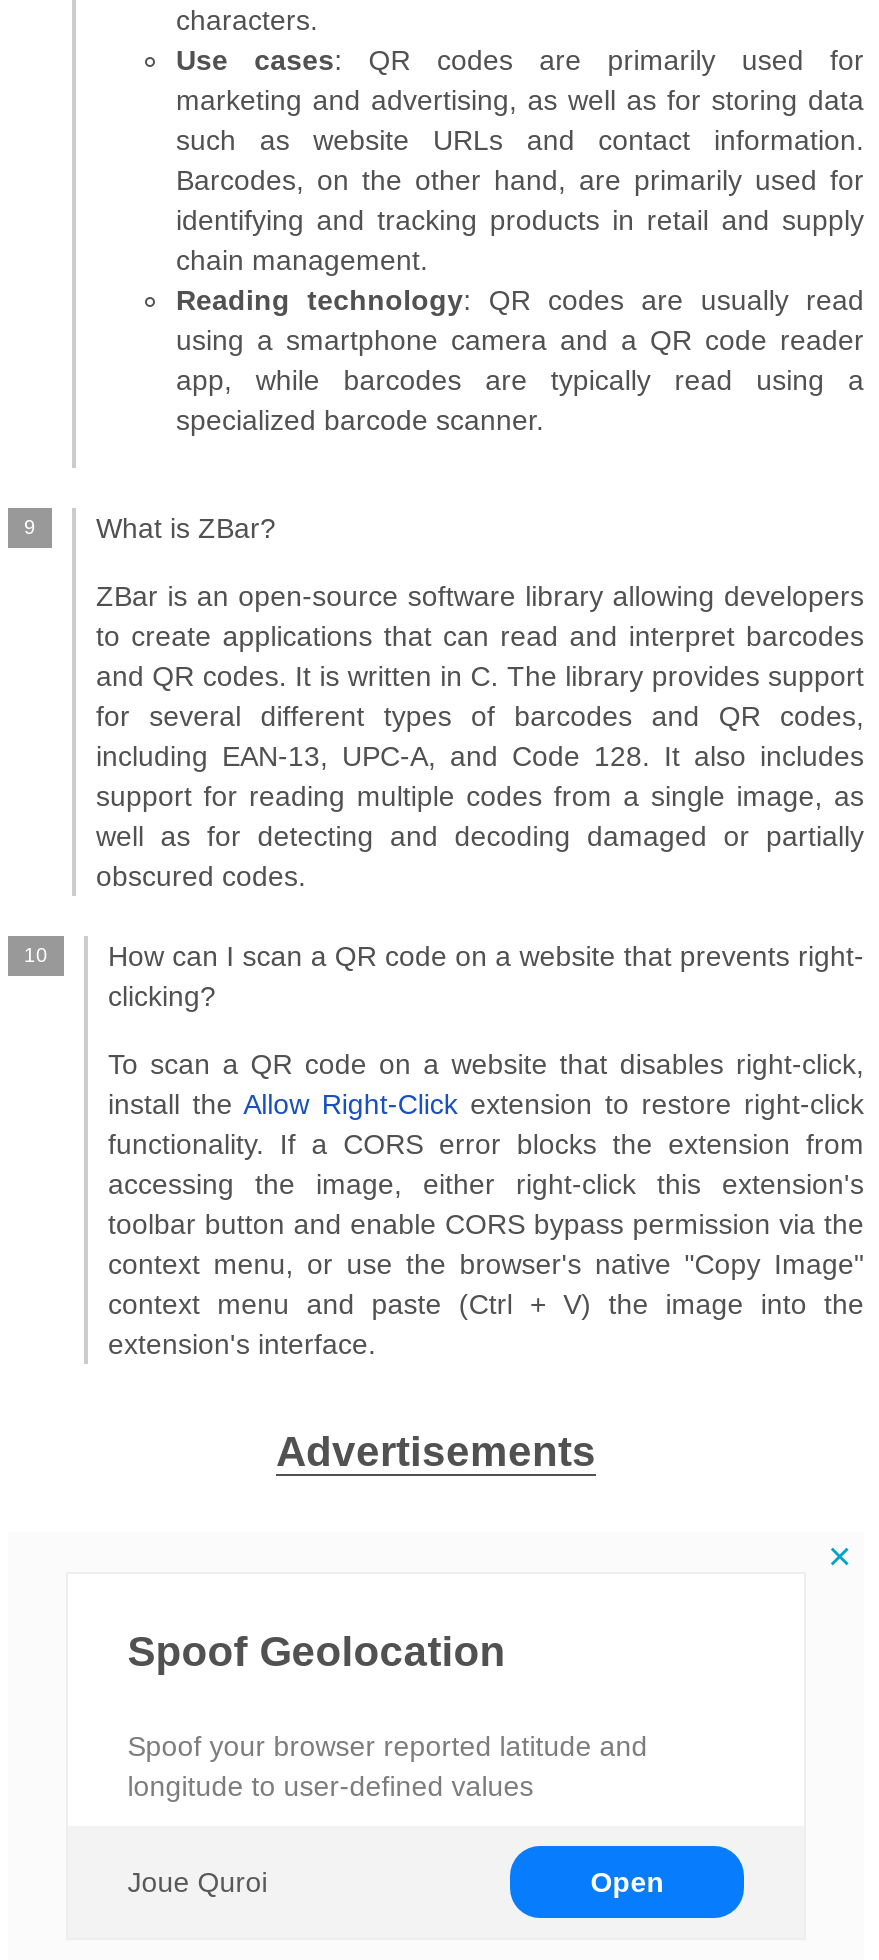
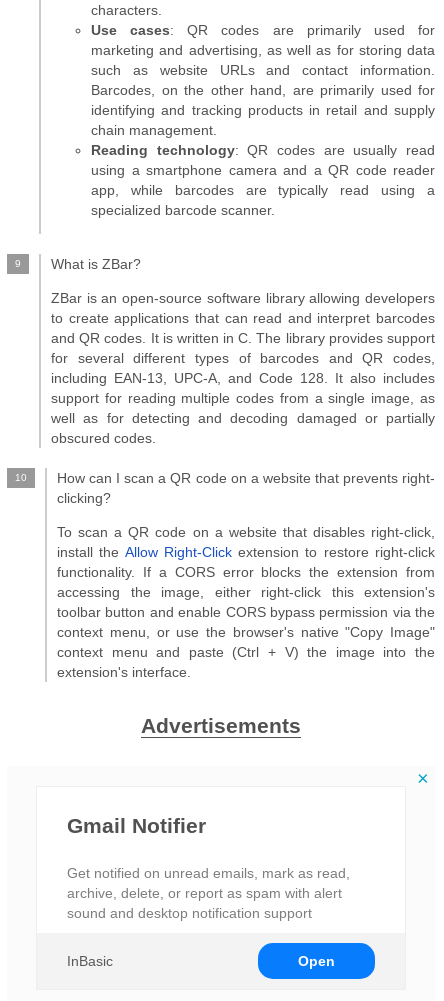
- Spoof Geolocation
+ Gmail Notifier

- Spoof your browser reported latitude and
- longitude to user-defined values
+ Get notified on unread emails, mark as read,
+ archive, delete, or report as spam with alert
+ sound and desktop notification support

- Joue Quroi
+ InBasic
